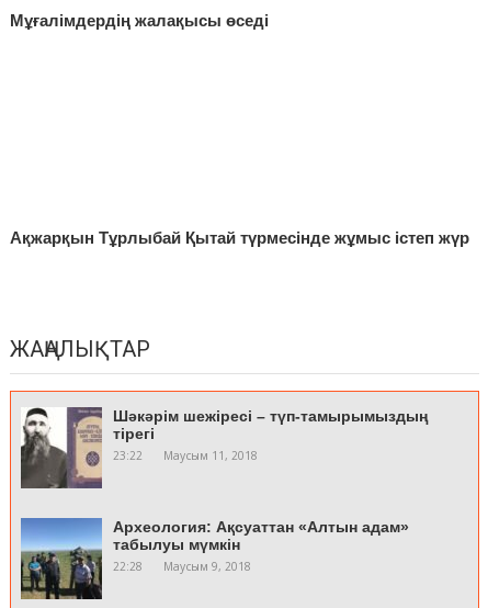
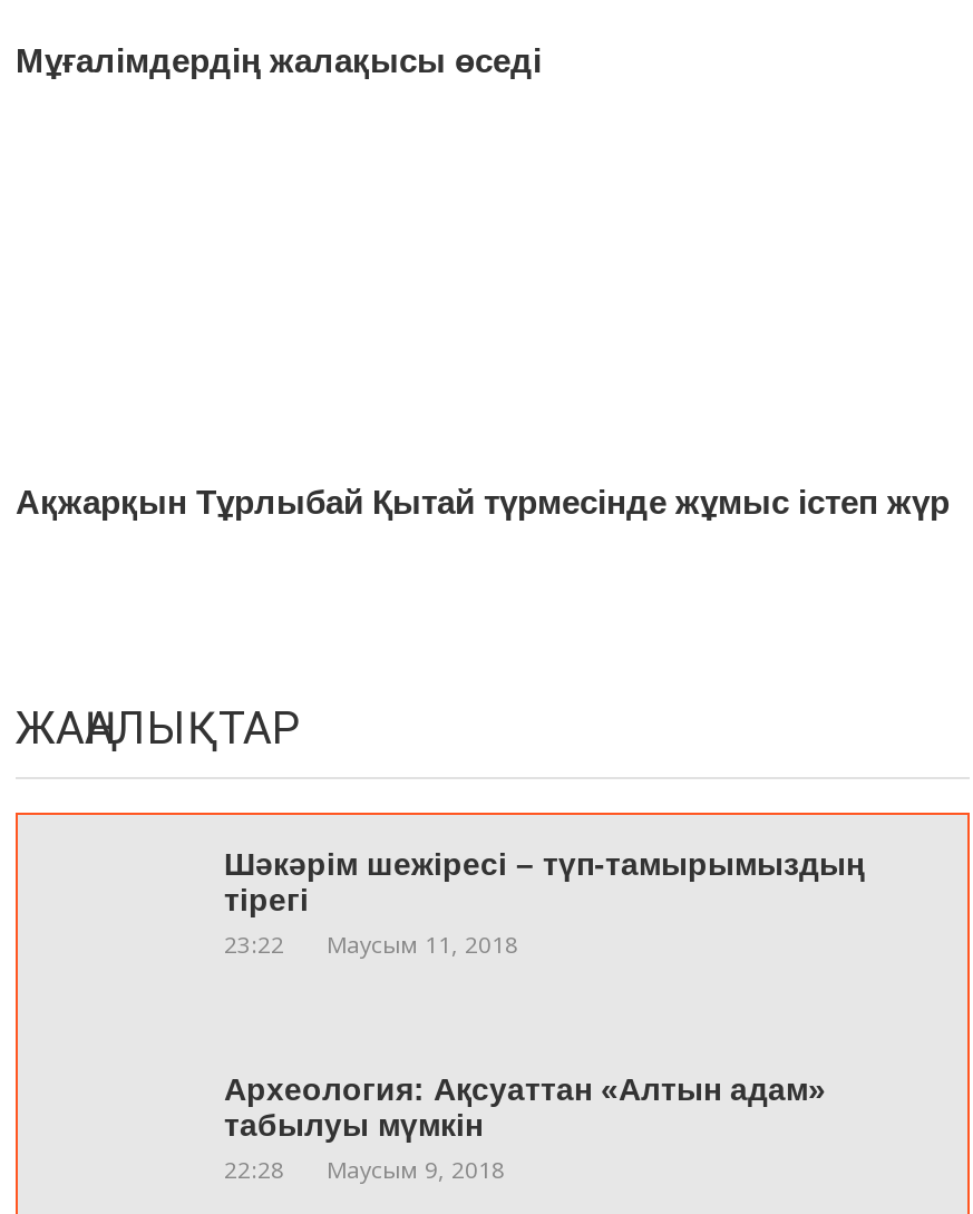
- [image]

- [image]
